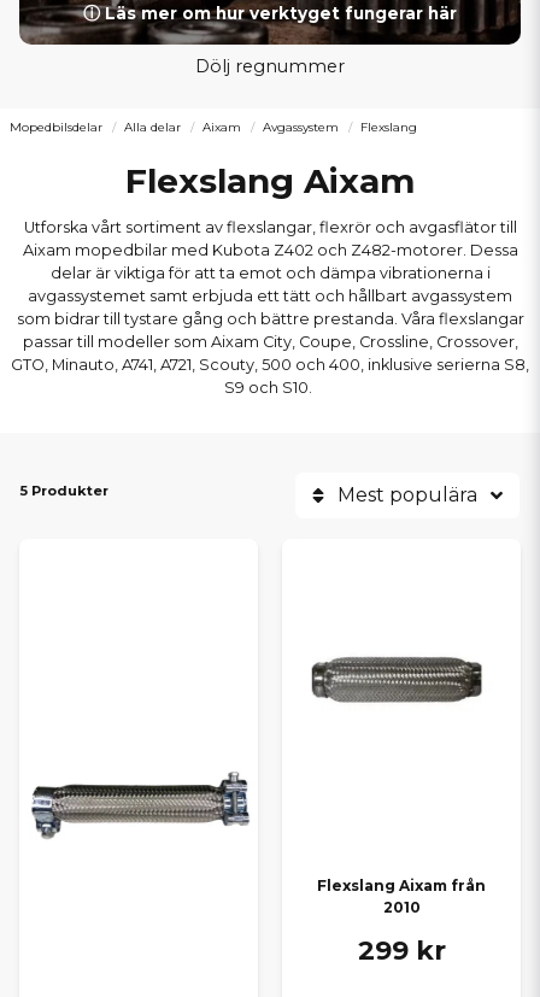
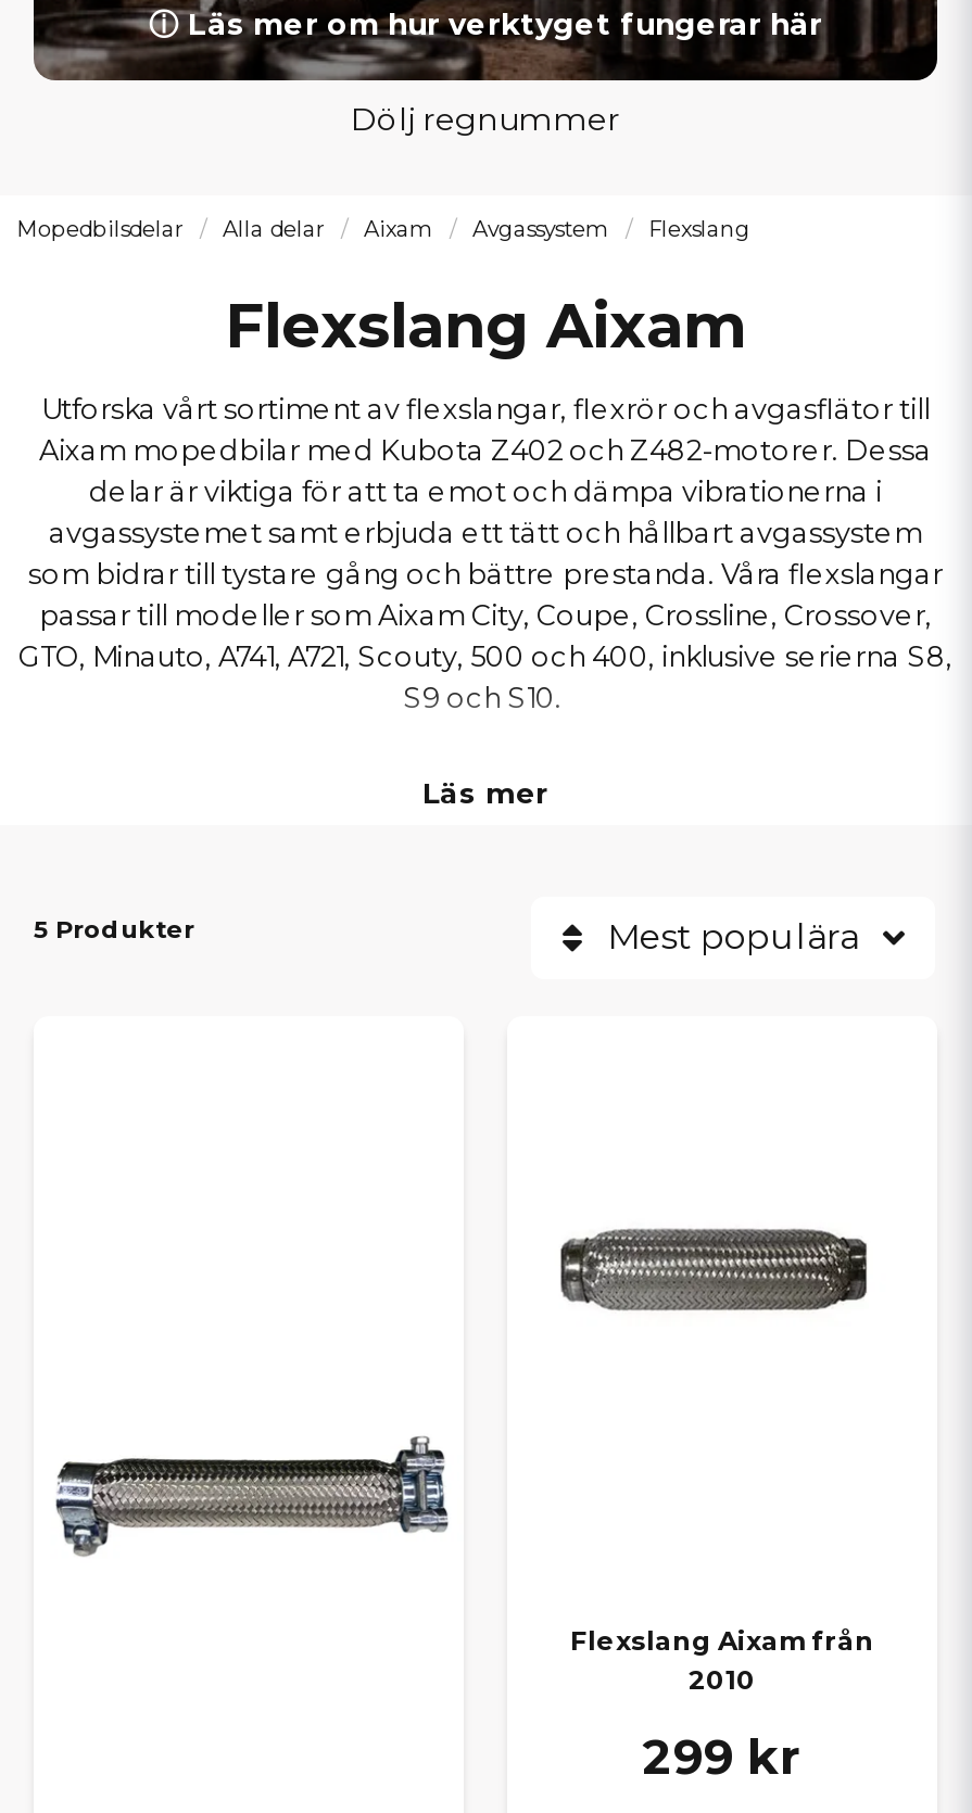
+ Läs mer
